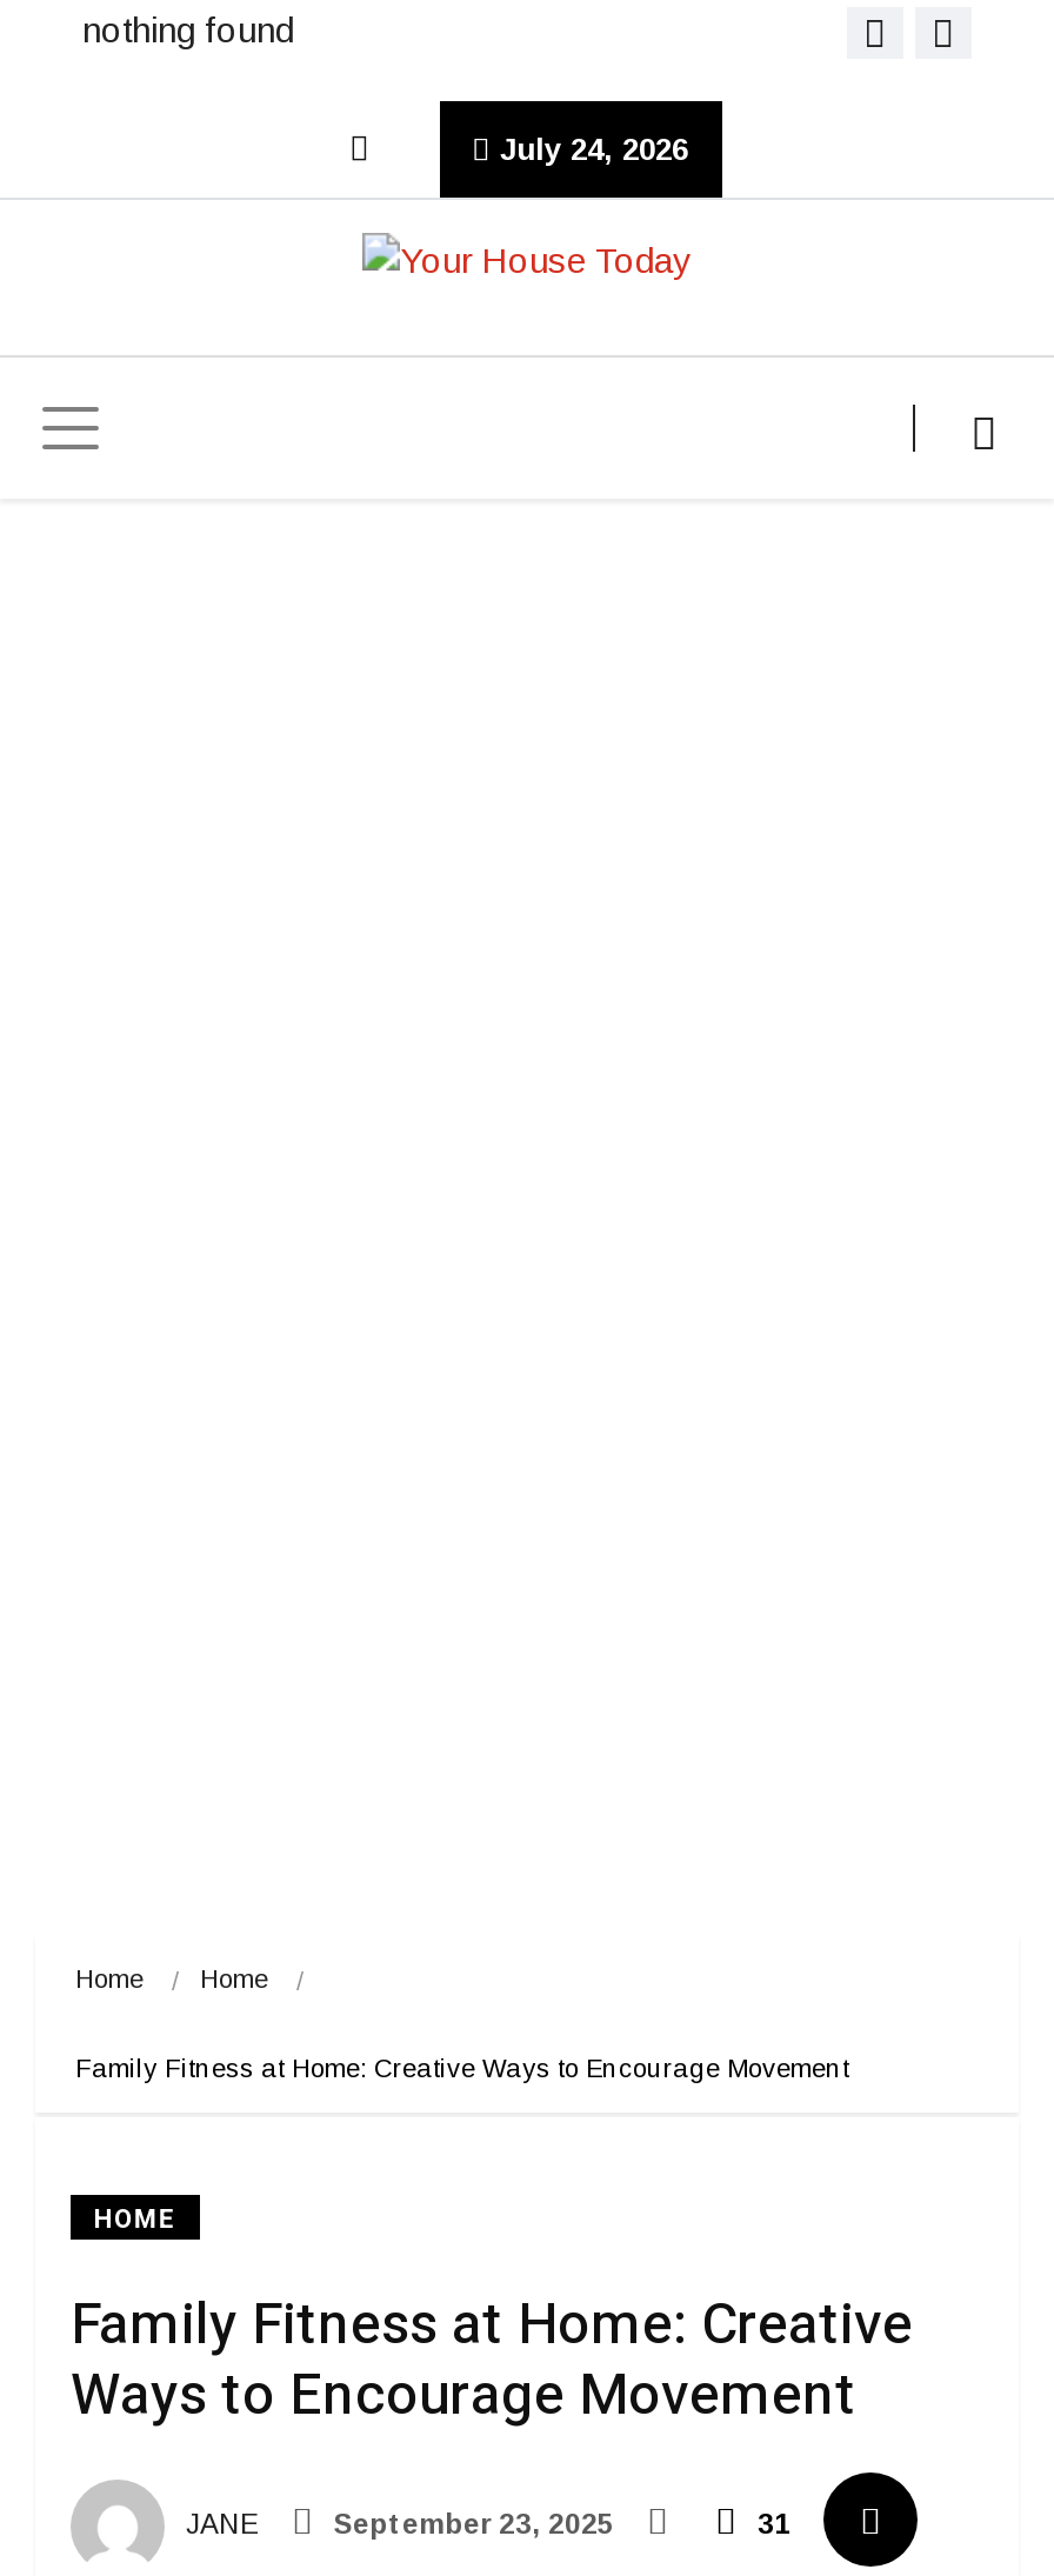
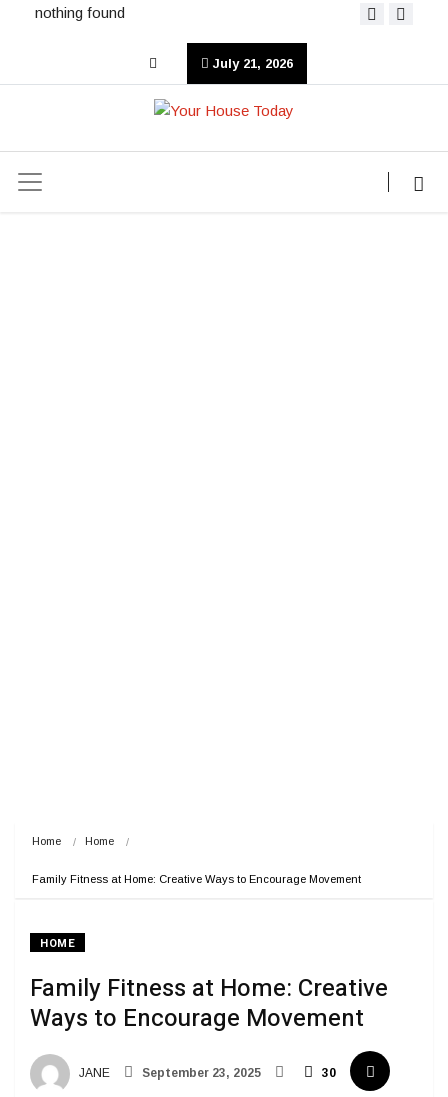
- July 24, 2026
+ July 21, 2026

- 31
+ 30
